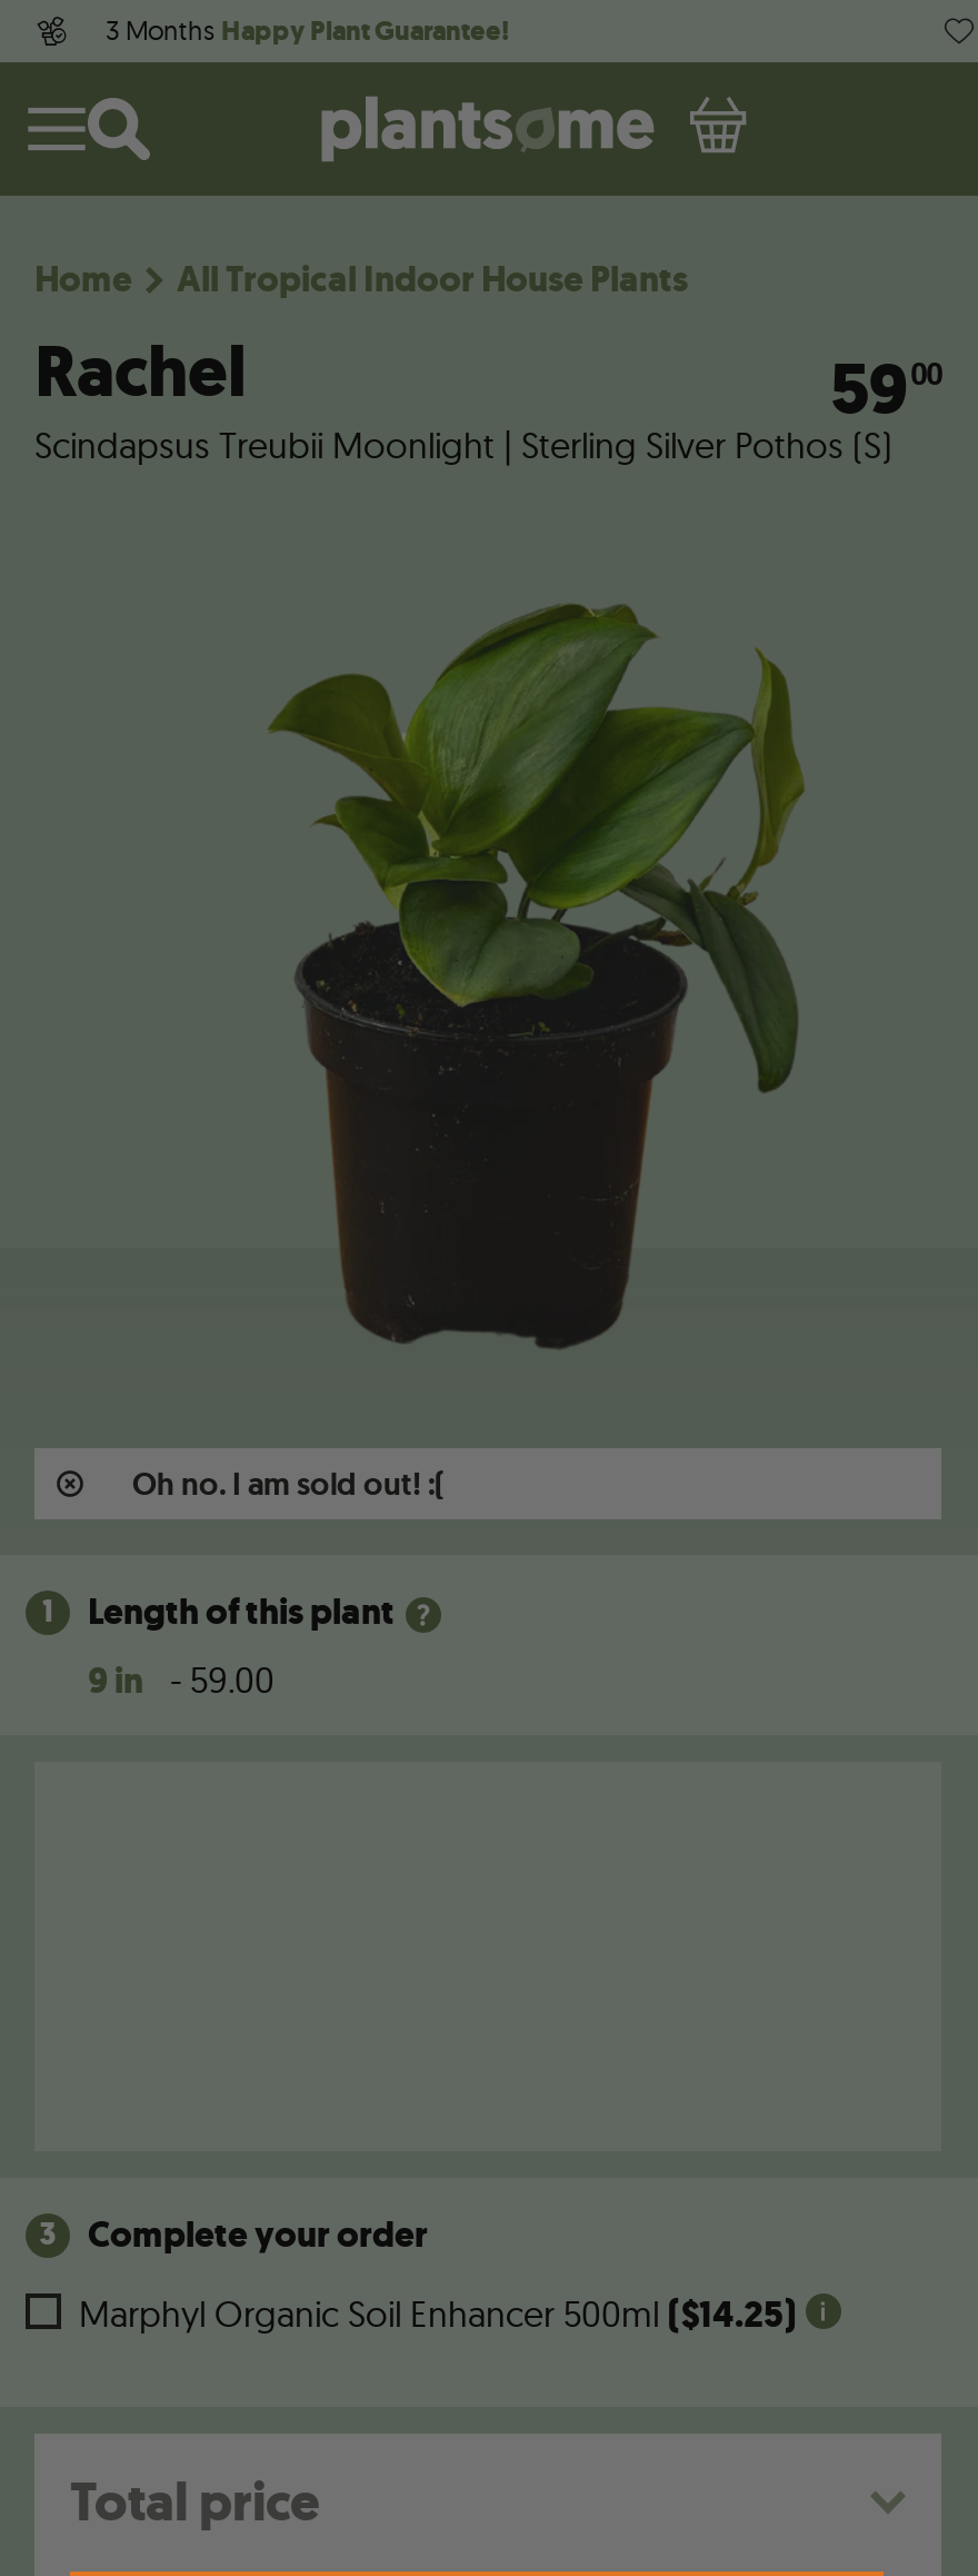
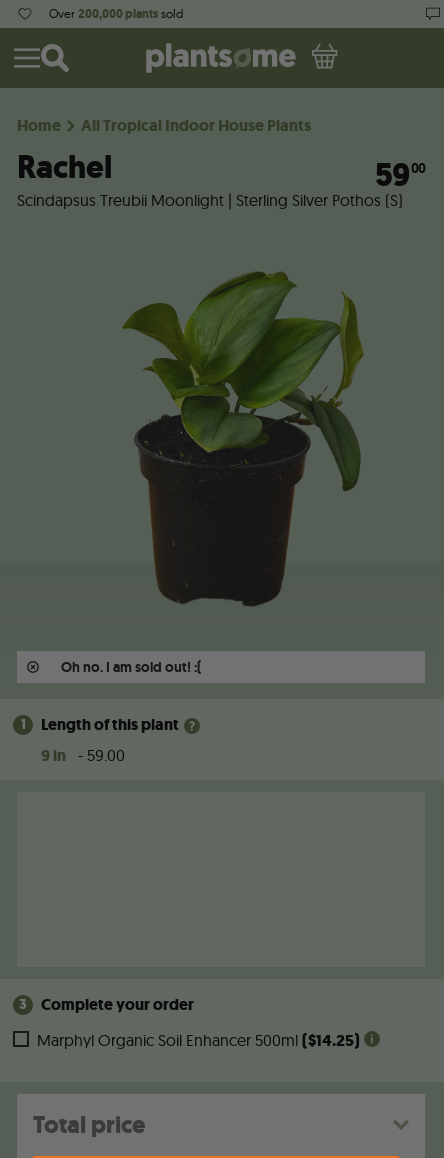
- 3 Months Happy Plant Guarantee!
+ Over 200,000 plants sold
